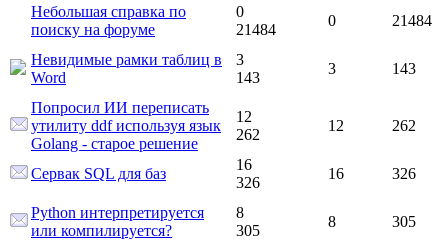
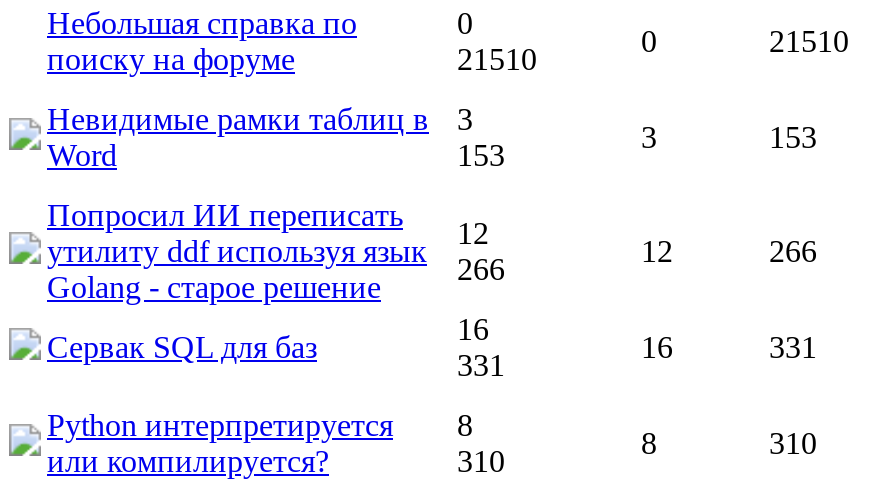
- 21484
+ 21510

- 21484
+ 21510

- 143
+ 153

- 143
+ 153

- 262
+ 266

- 262
+ 266

- 326
+ 331

- 326
+ 331

- 305
+ 310

- 305
+ 310
